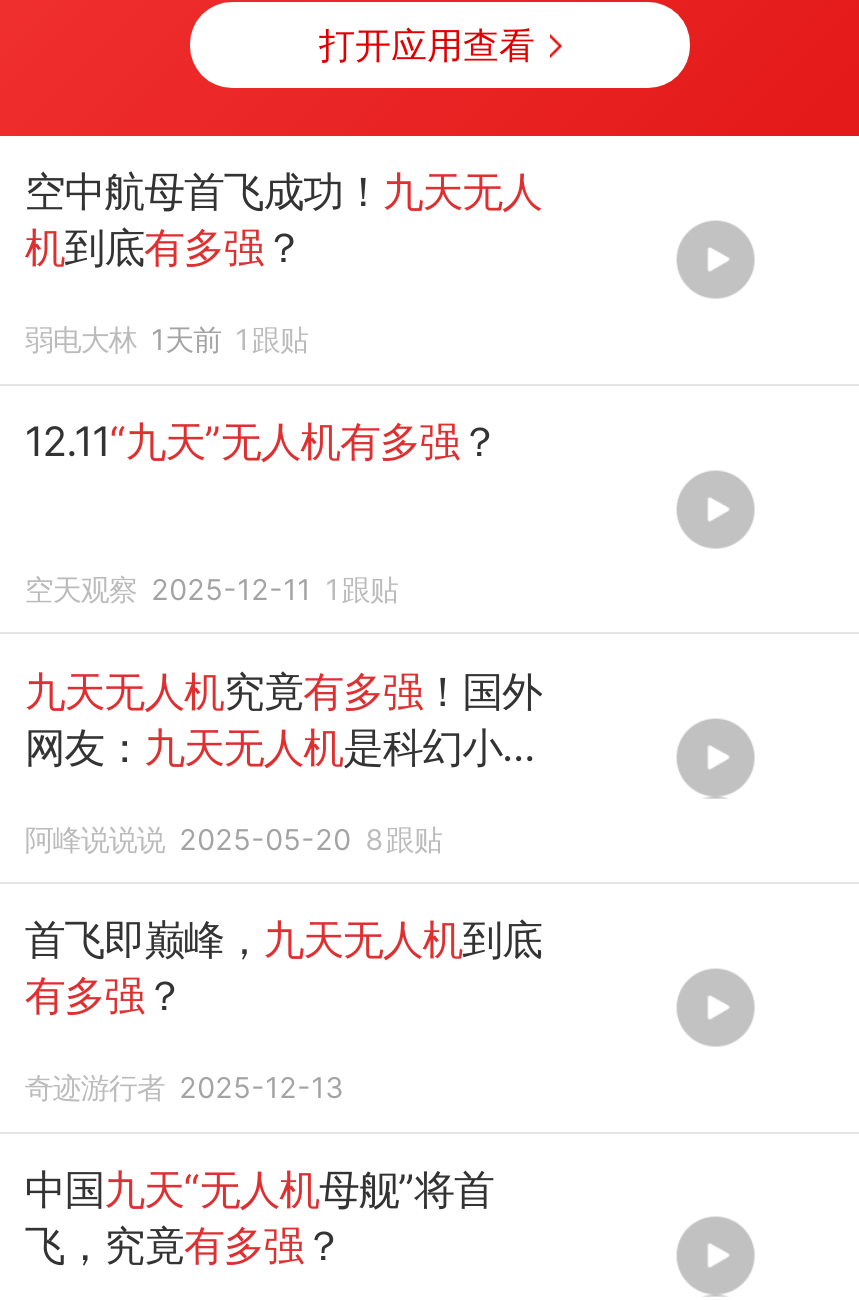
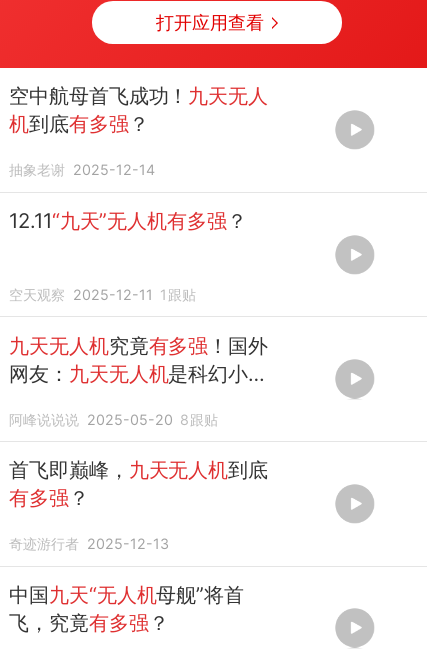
- 弱电大林 1天前 1 跟贴
+ 抽象老谢 2025-12-14
